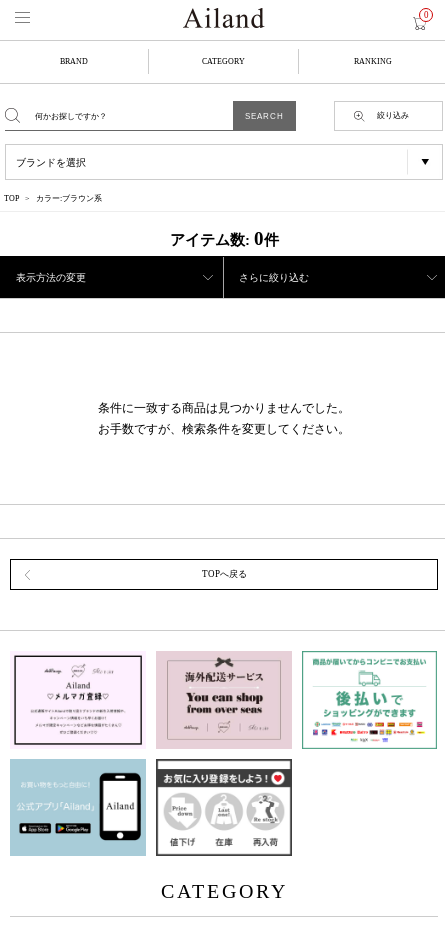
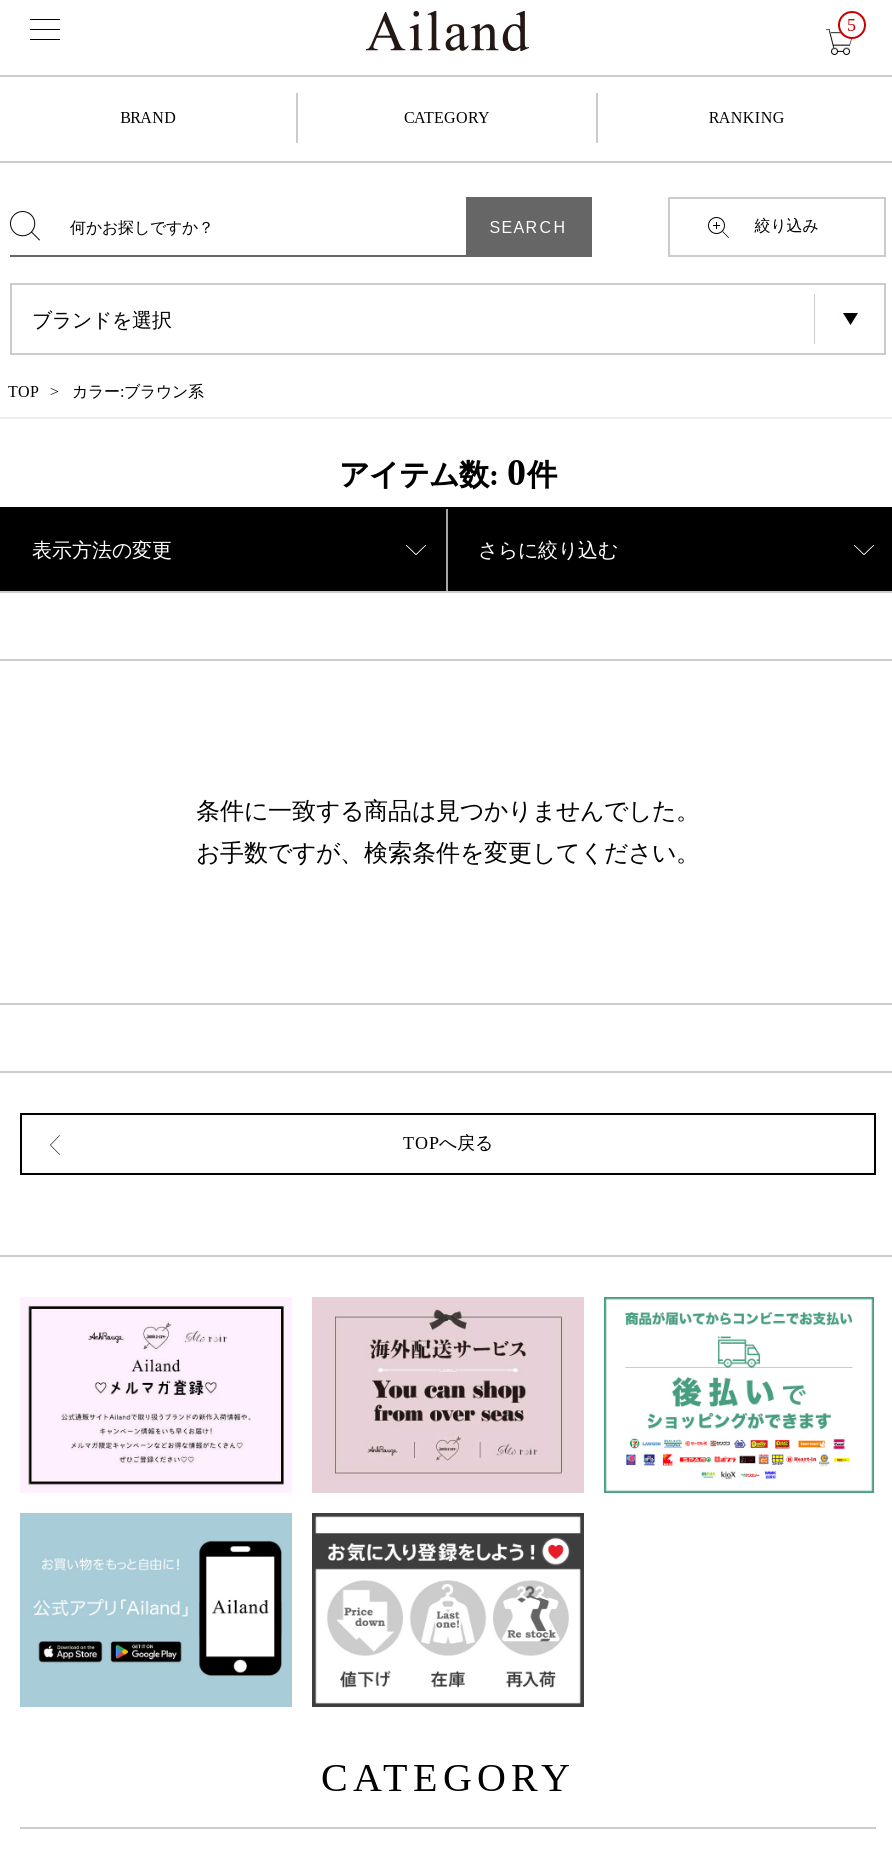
- 0
+ 5
